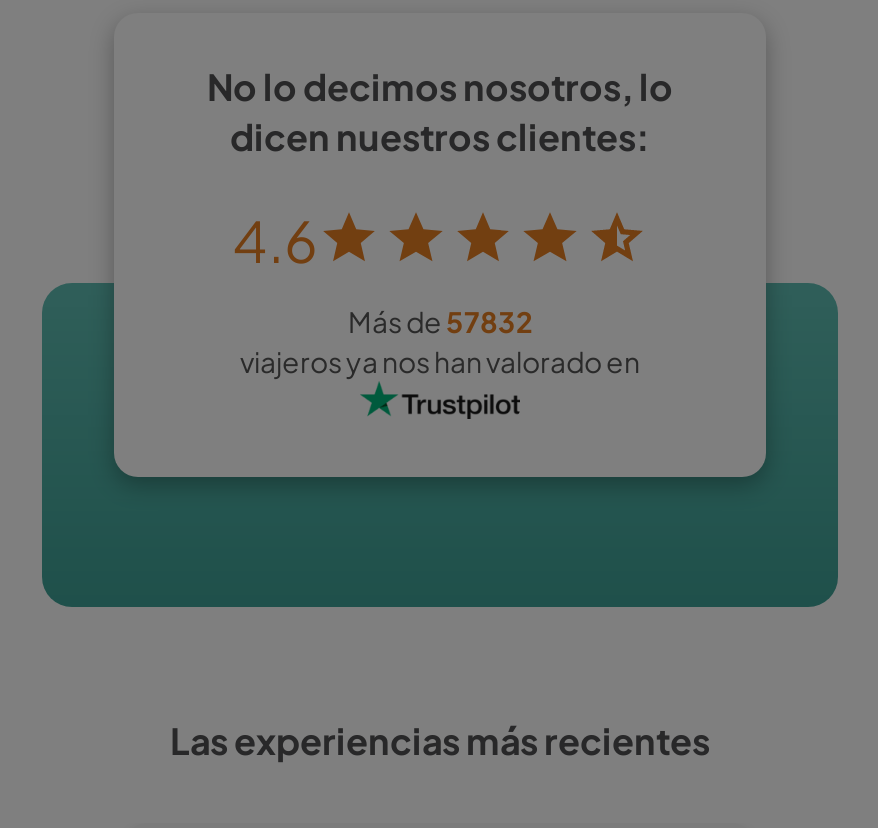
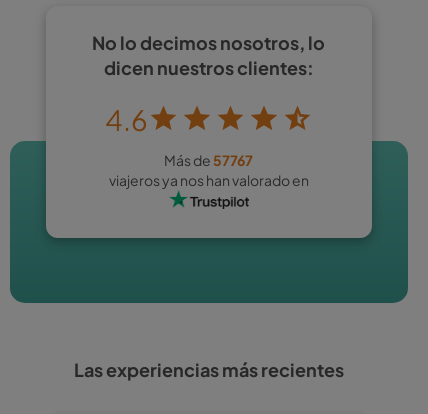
- Más de 57832
+ Más de 57767
